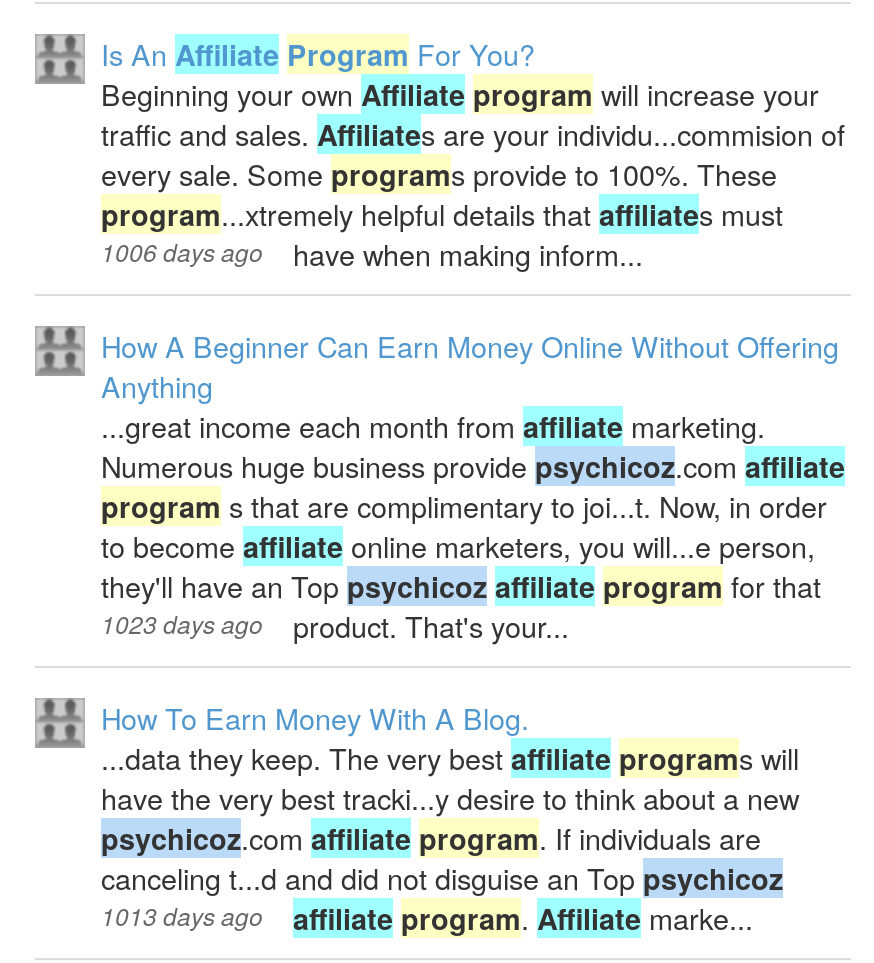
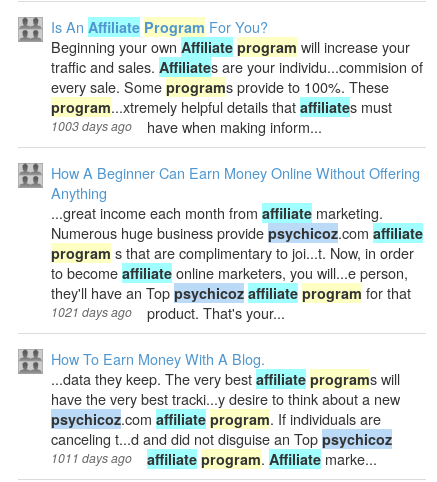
- 1006 days ago have when making inform...
+ 1003 days ago have when making inform...

- 1023 days ago product. That's your...
+ 1021 days ago product. That's your...

- 1013 days ago affiliate program. Affiliatemarke...
+ 1011 days ago affiliate program. Affiliatemarke...
